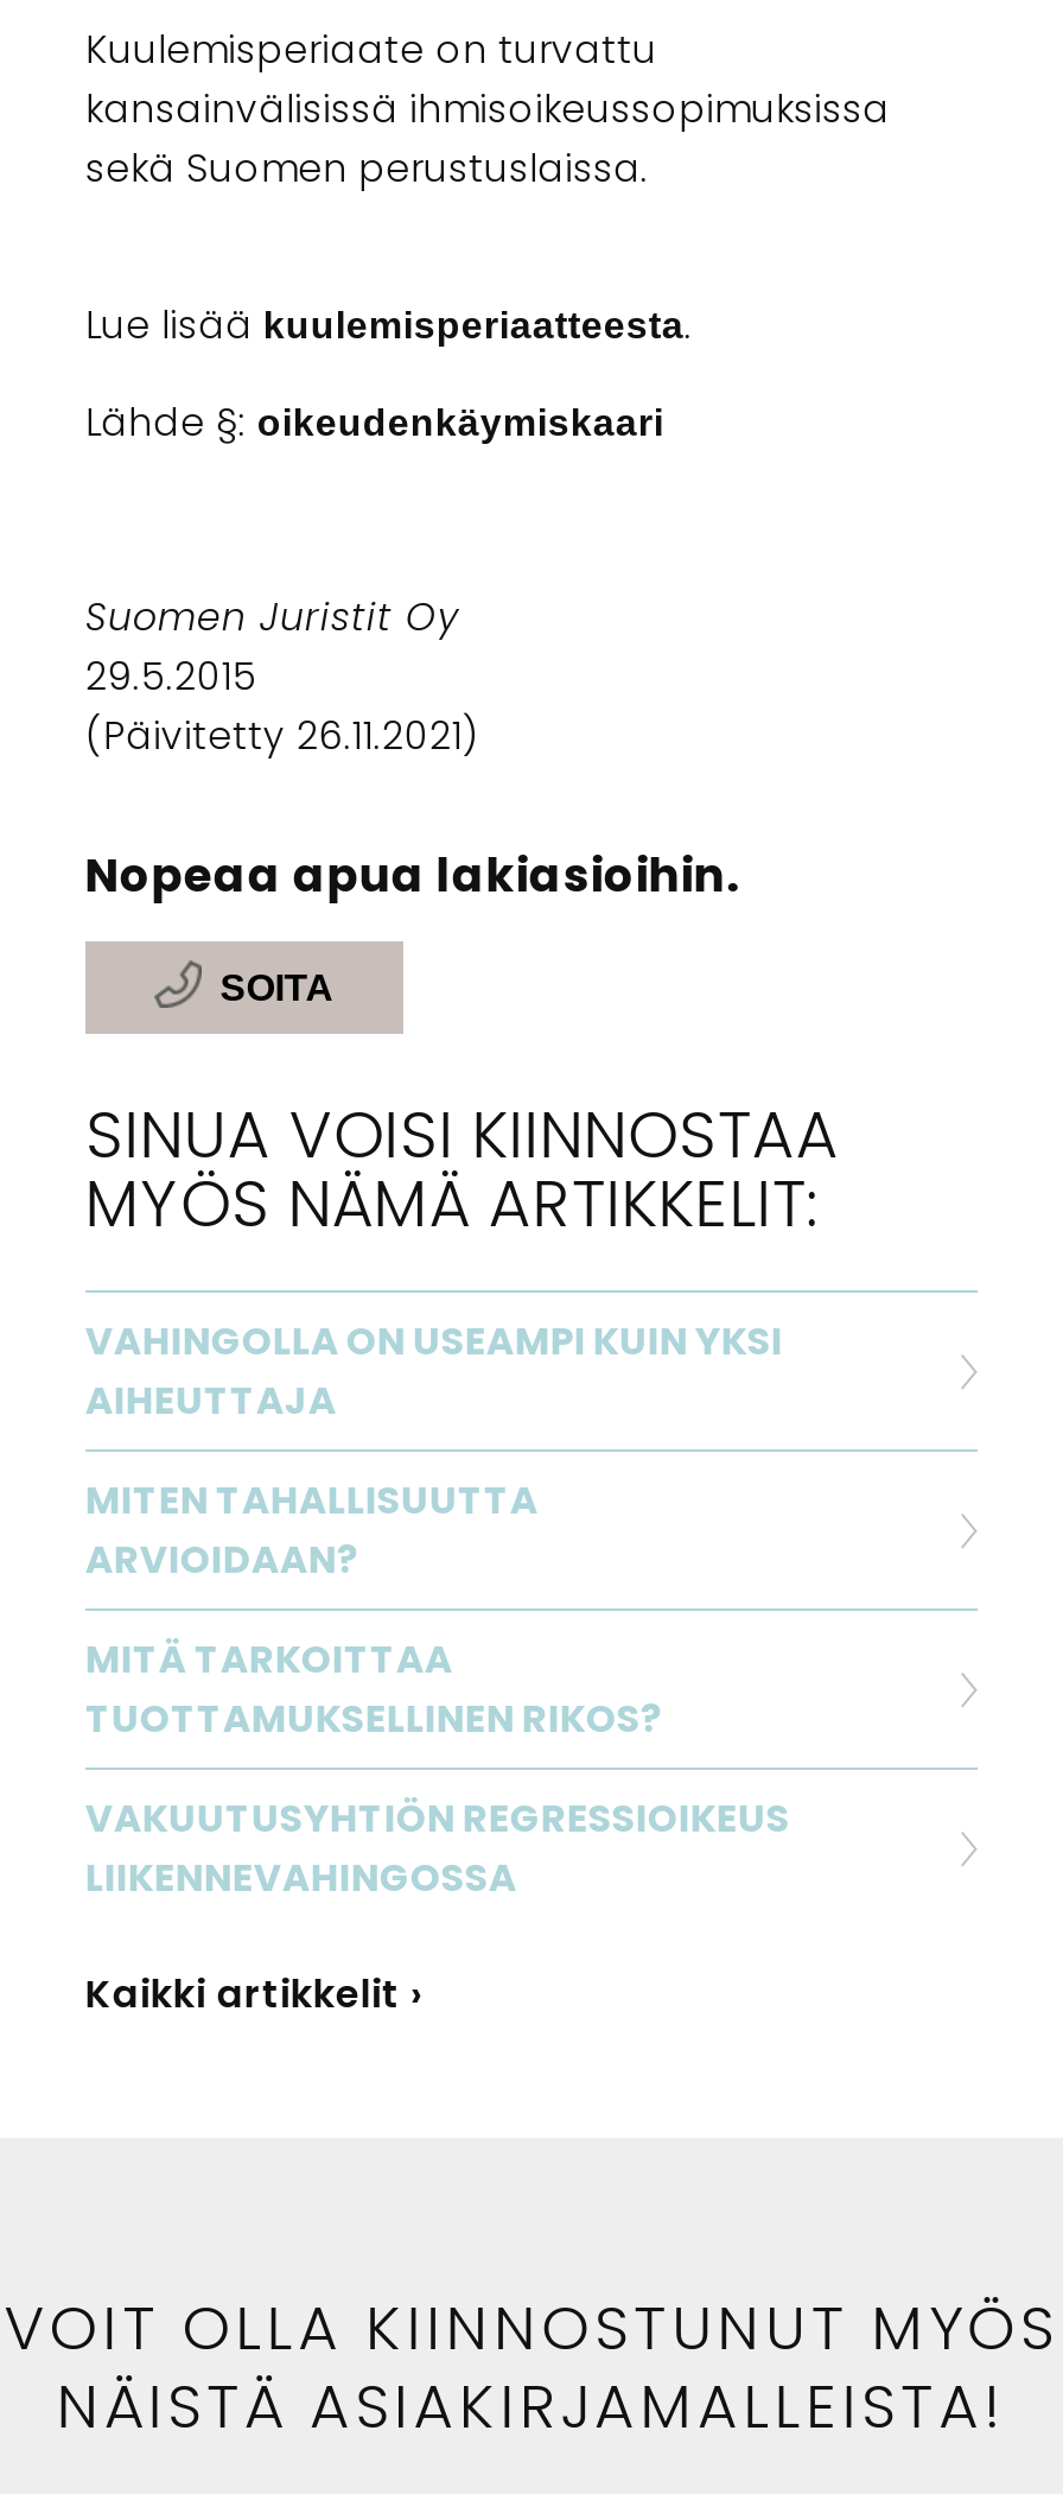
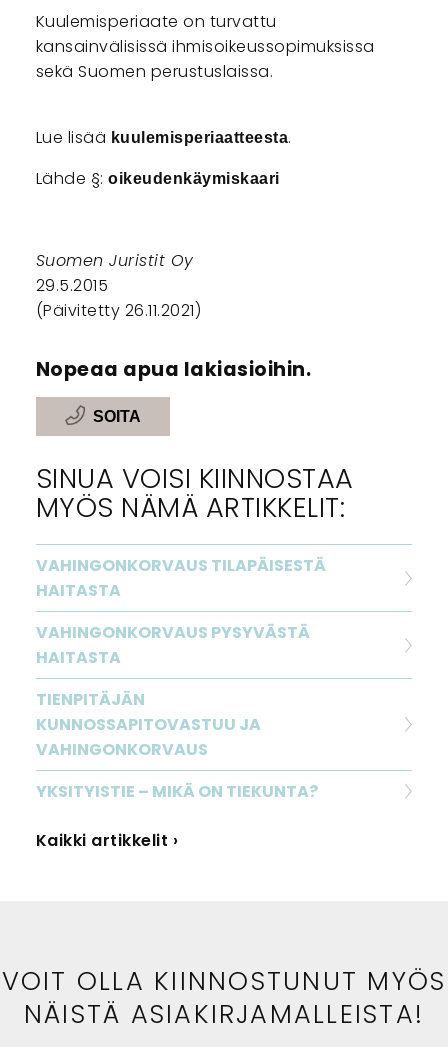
- VAHINGOLLA ON USEAMPI KUIN YKSI
- AIHEUTTAJA
+ VAHINGONKORVAUS TILAPÄISESTÄ
+ HAITASTA

- MITEN TAHALLISUUTTA
- ARVIOIDAAN?
+ VAHINGONKORVAUS PYSYVÄSTÄ
+ HAITASTA

- MITÄ TARKOITTAA
- TUOTTAMUKSELLINEN RIKOS?
+ TIENPITÄJÄN
+ KUNNOSSAPITOVASTUU JA
+ VAHINGONKORVAUS

- VAKUUTUSYHTIÖN REGRESSIOIKEUS
- LIIKENNEVAHINGOSSA
+ YKSITYISTIE – MIKÄ ON TIEKUNTA?
